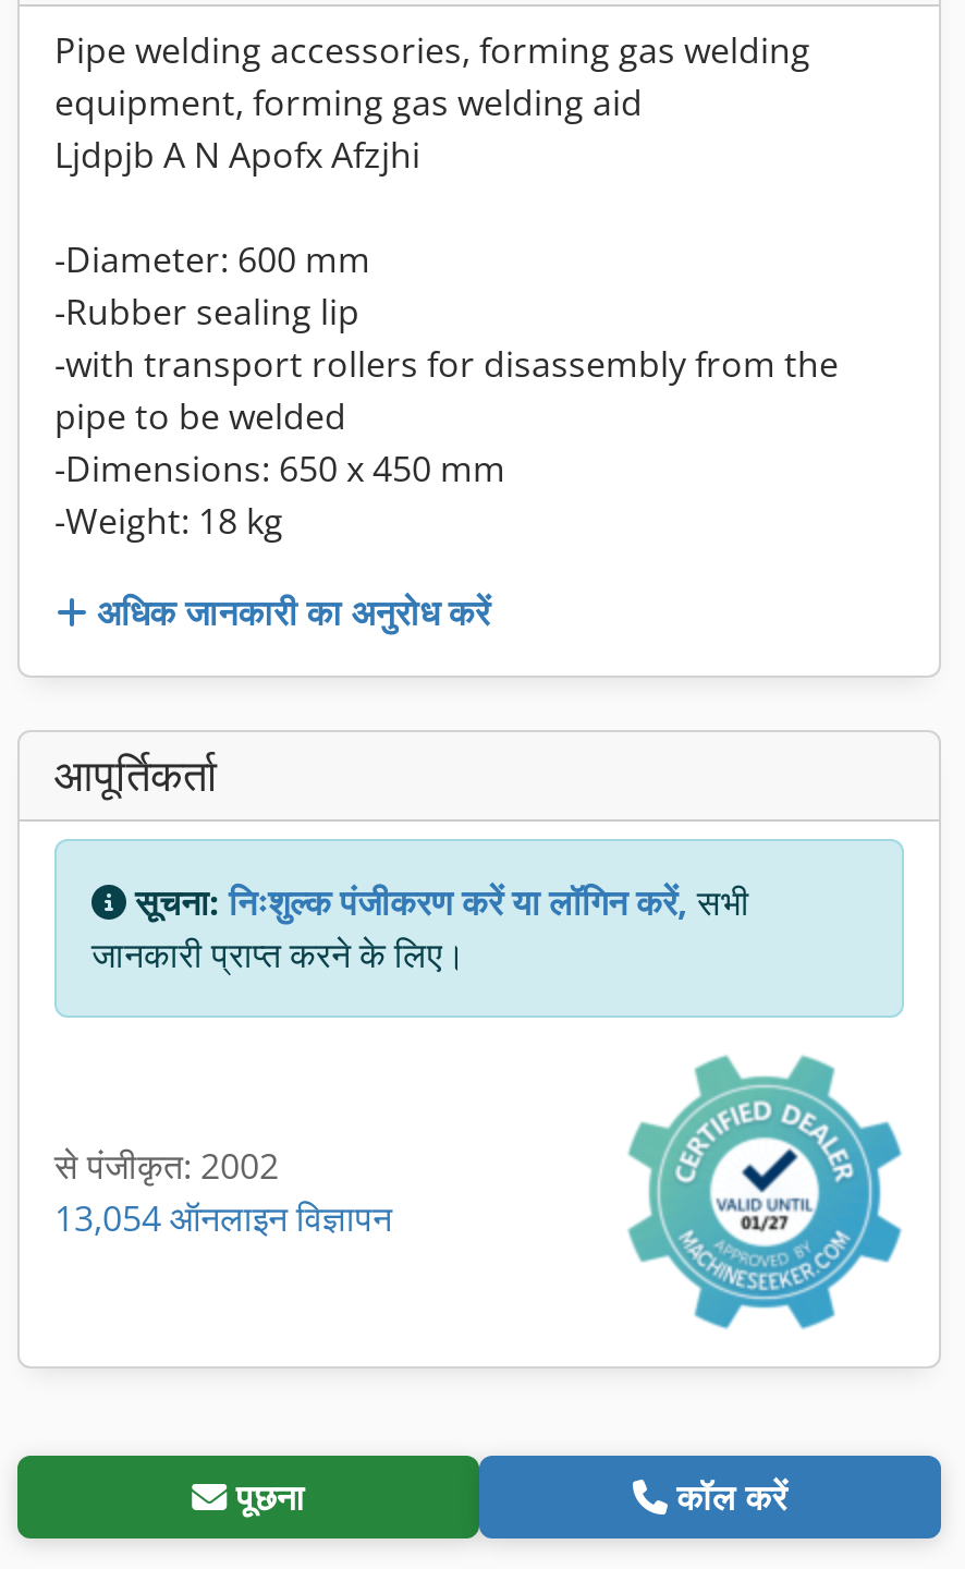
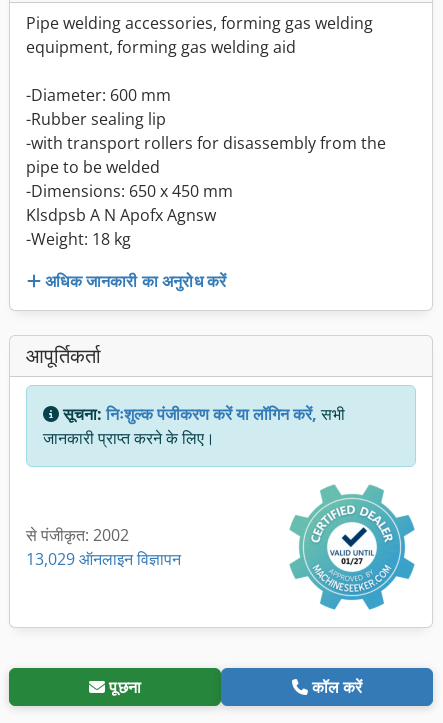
- Ljdpjb A N Apofx Afzjhi

moved up: -Diameter: 600 mm | -Rubber sealing lip | -with transport rollers for disassembly from the | pipe to be welded | -Dimensions: 650 x 450 mm

+ Klsdpsb A N Apofx Agnsw

- 13,054 ऑनलाइन विज्ञापन
+ 13,029 ऑनलाइन विज्ञापन
